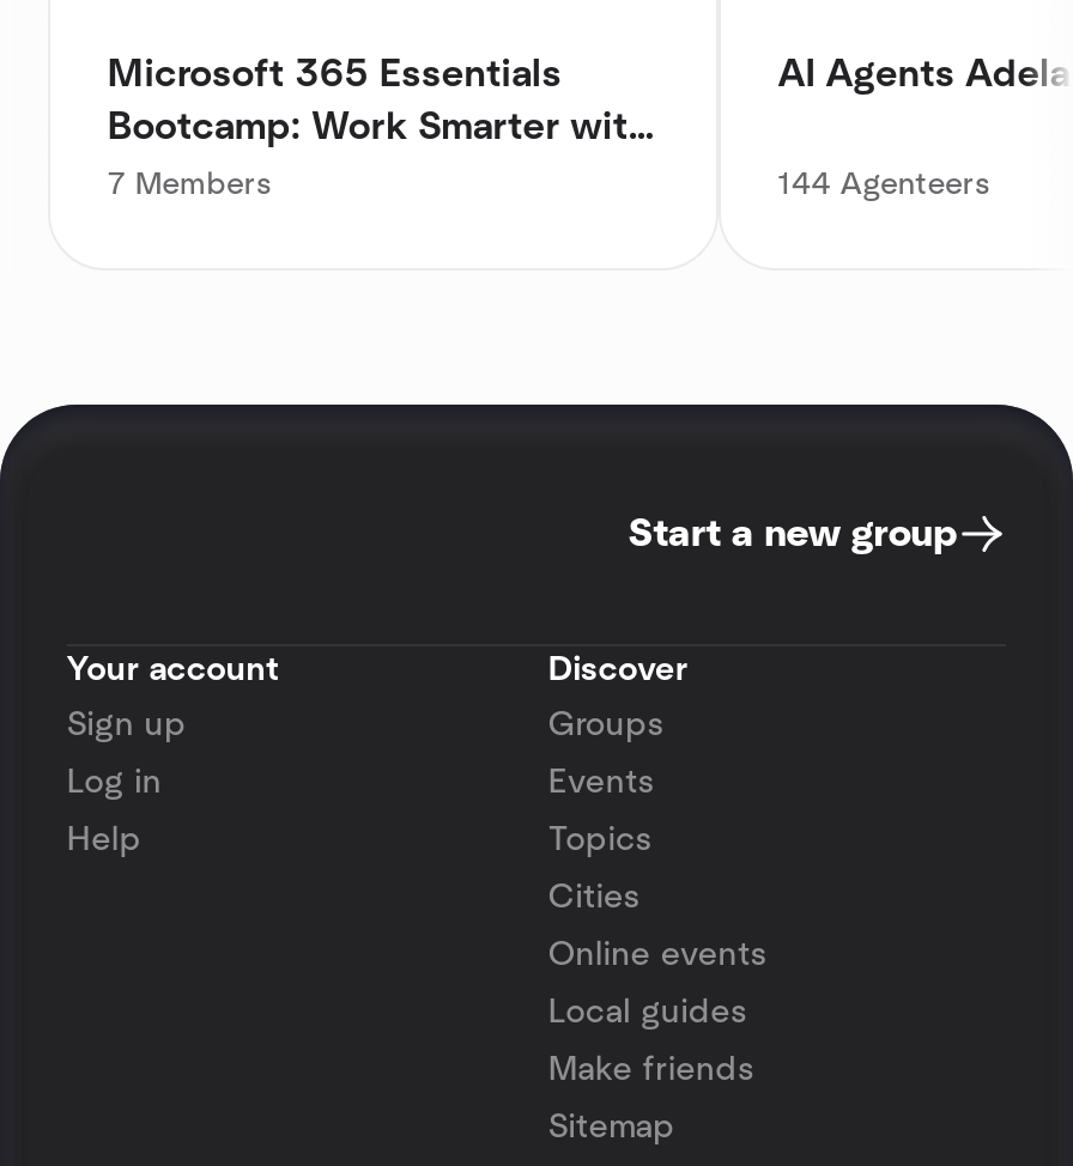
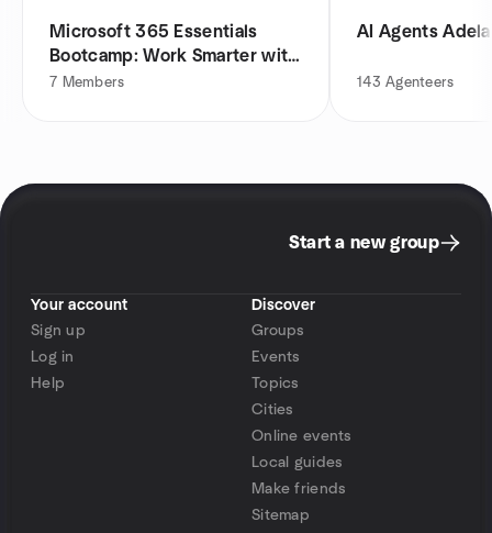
- 144 Agenteers
+ 143 Agenteers
